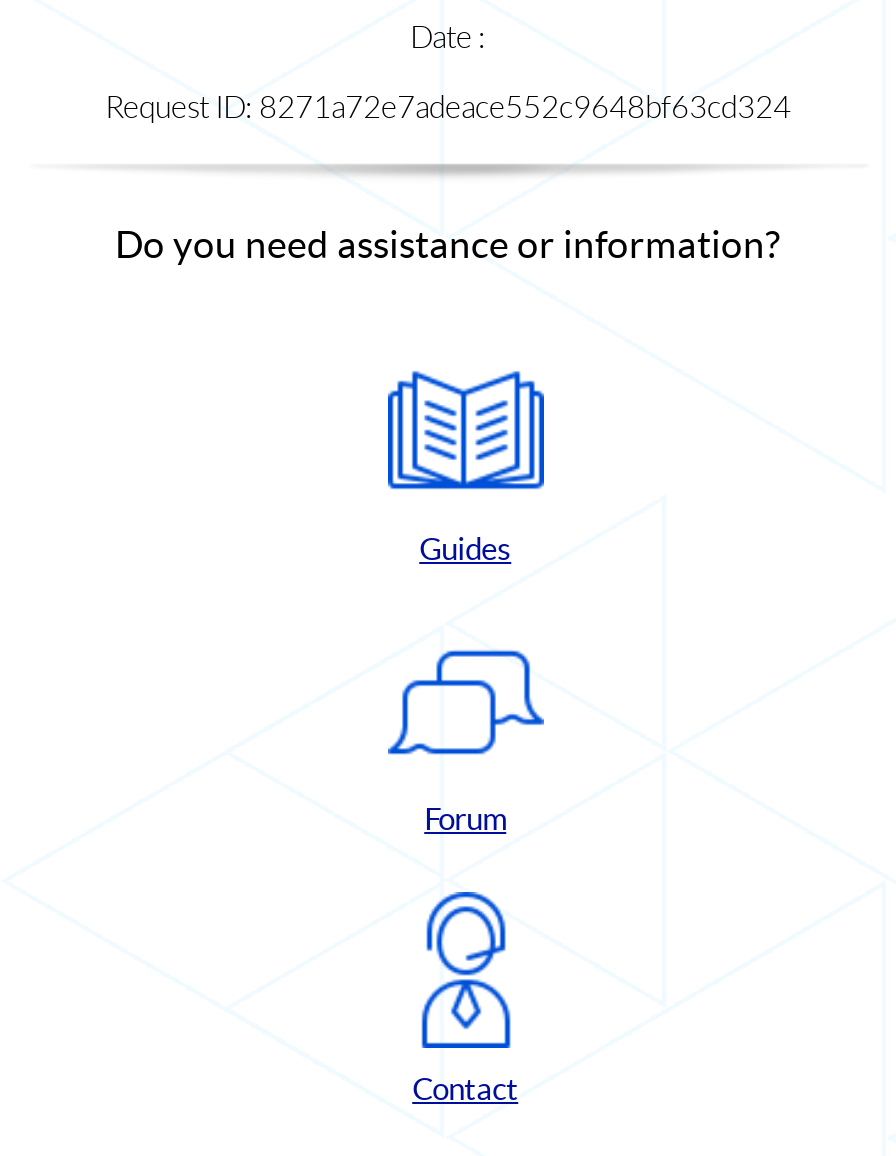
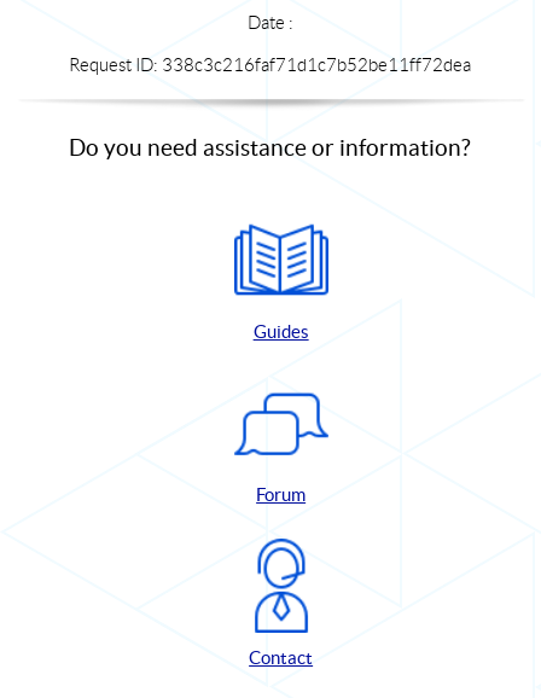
- Request ID: 8271a72e7adeace552c9648bf63cd324
+ Request ID: 338c3c216faf71d1c7b52be11ff72dea
